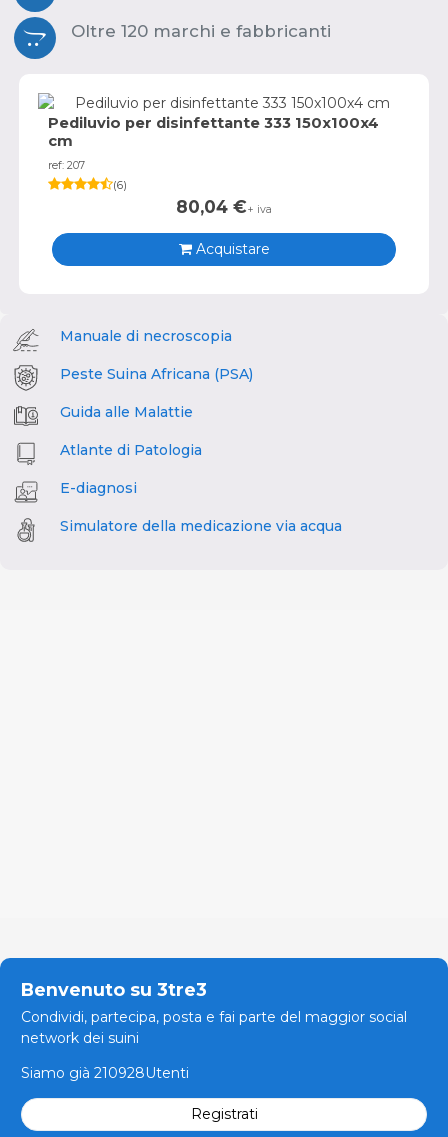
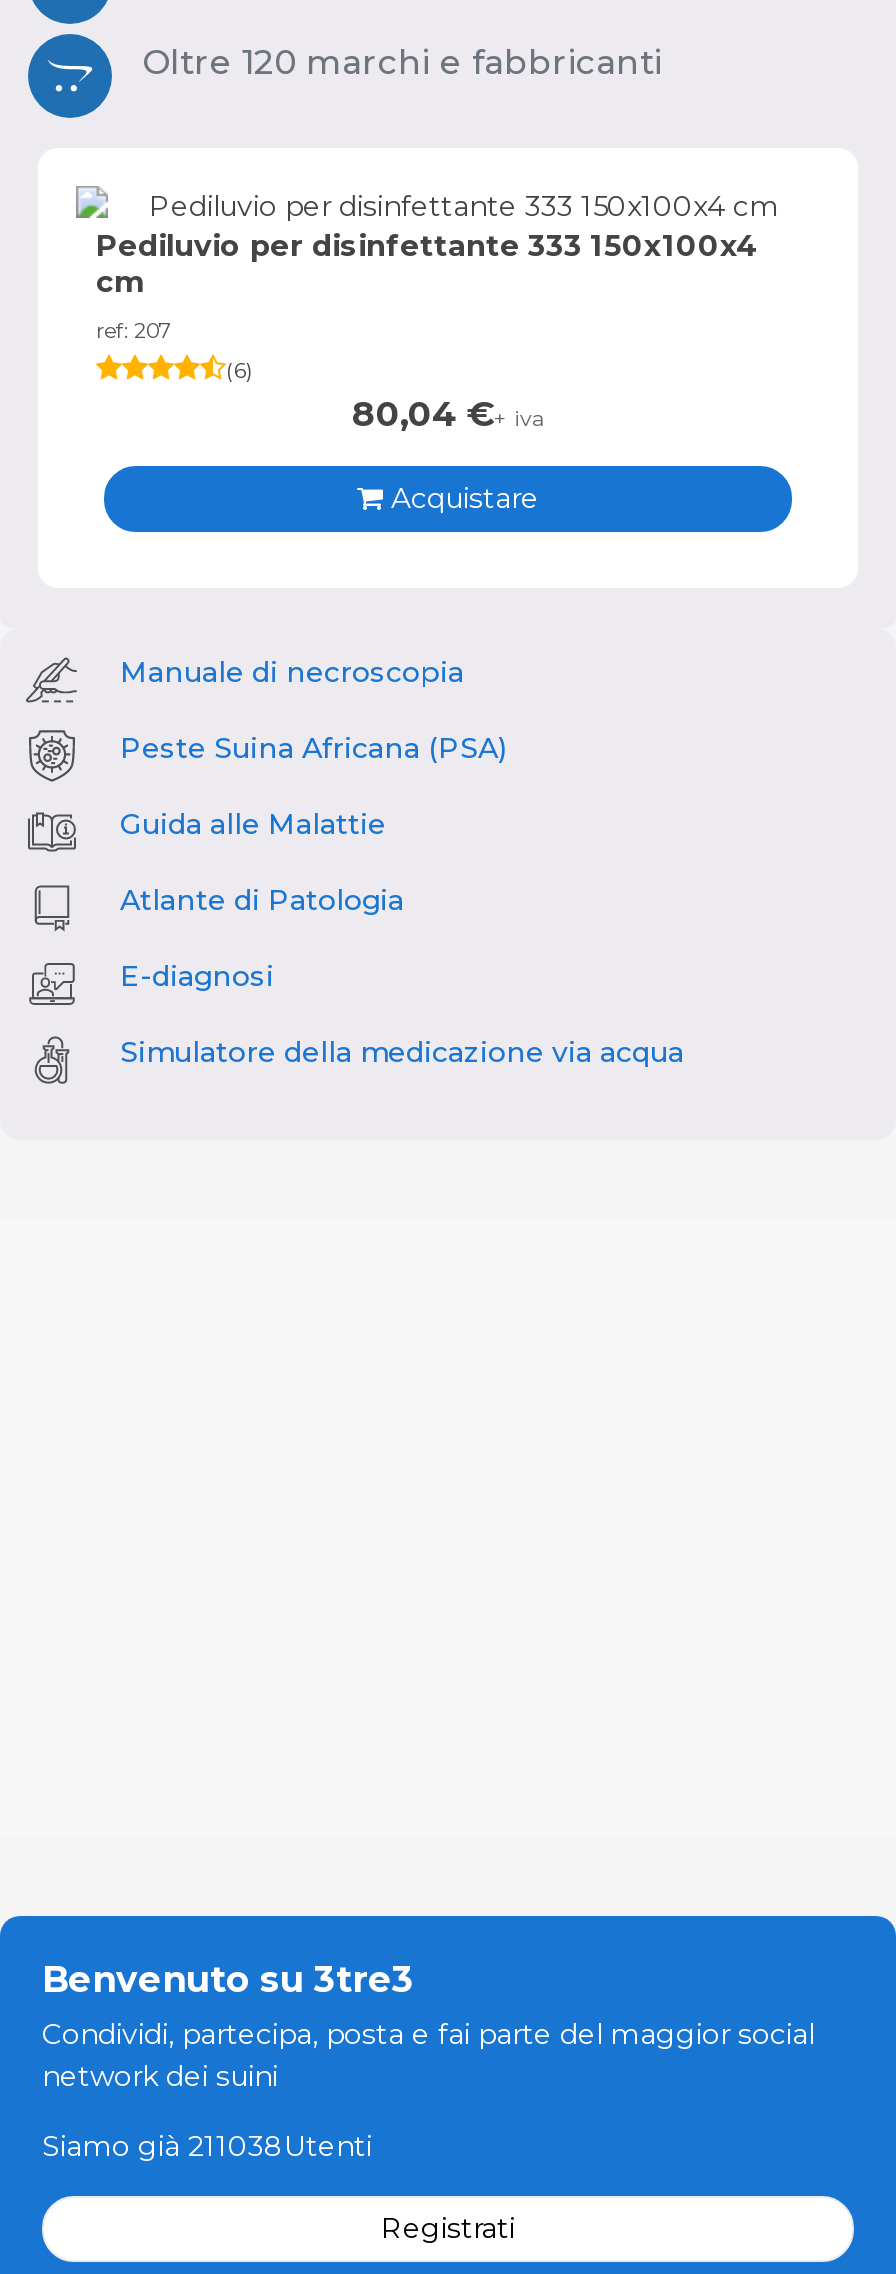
- Siamo già 210928Utenti
+ Siamo già 211038Utenti
